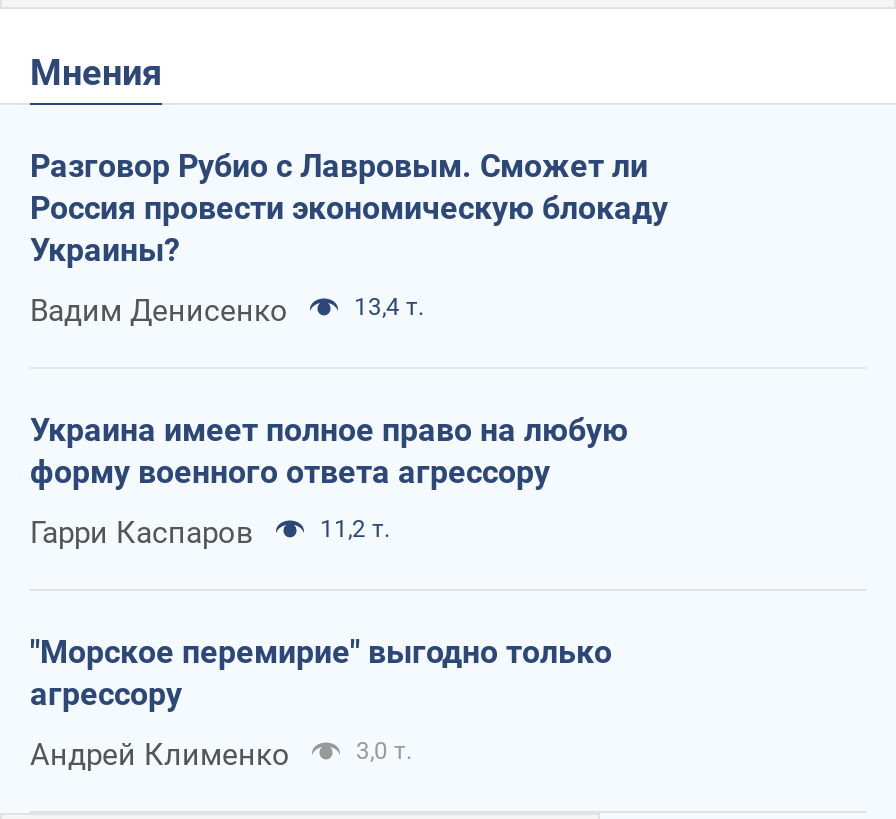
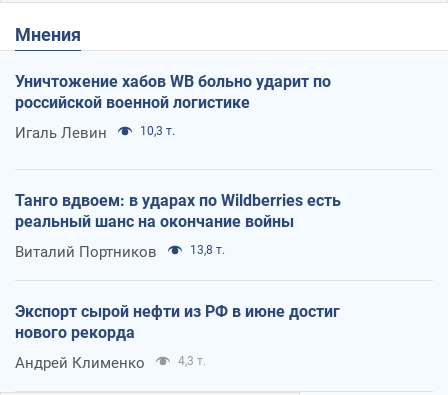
- Разговор Рубио с Лавровым. Сможет ли
- Россия провести экономическую блокаду
- Украины?
+ Уничтожение хабов WB больно ударит по
+ российской военной логистике

- Вадим Денисенко
- 13,4 т.
+ Игаль Левин
+ 10,3 т.

- Украина имеет полное право на любую
- форму военного ответа агрессору
+ Танго вдвоем: в ударах по Wildberries есть
+ реальный шанс на окончание войны

- Гарри Каспаров
- 11,2 т.
+ Виталий Портников
+ 13,8 т.

- "Морское перемирие" выгодно только
- агрессору
+ Экспорт сырой нефти из РФ в июне достиг
+ нового рекорда

- 3,0 т.
+ 4,3 т.
